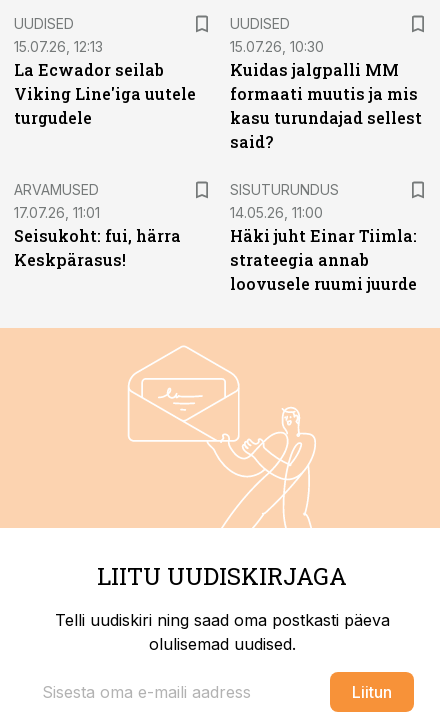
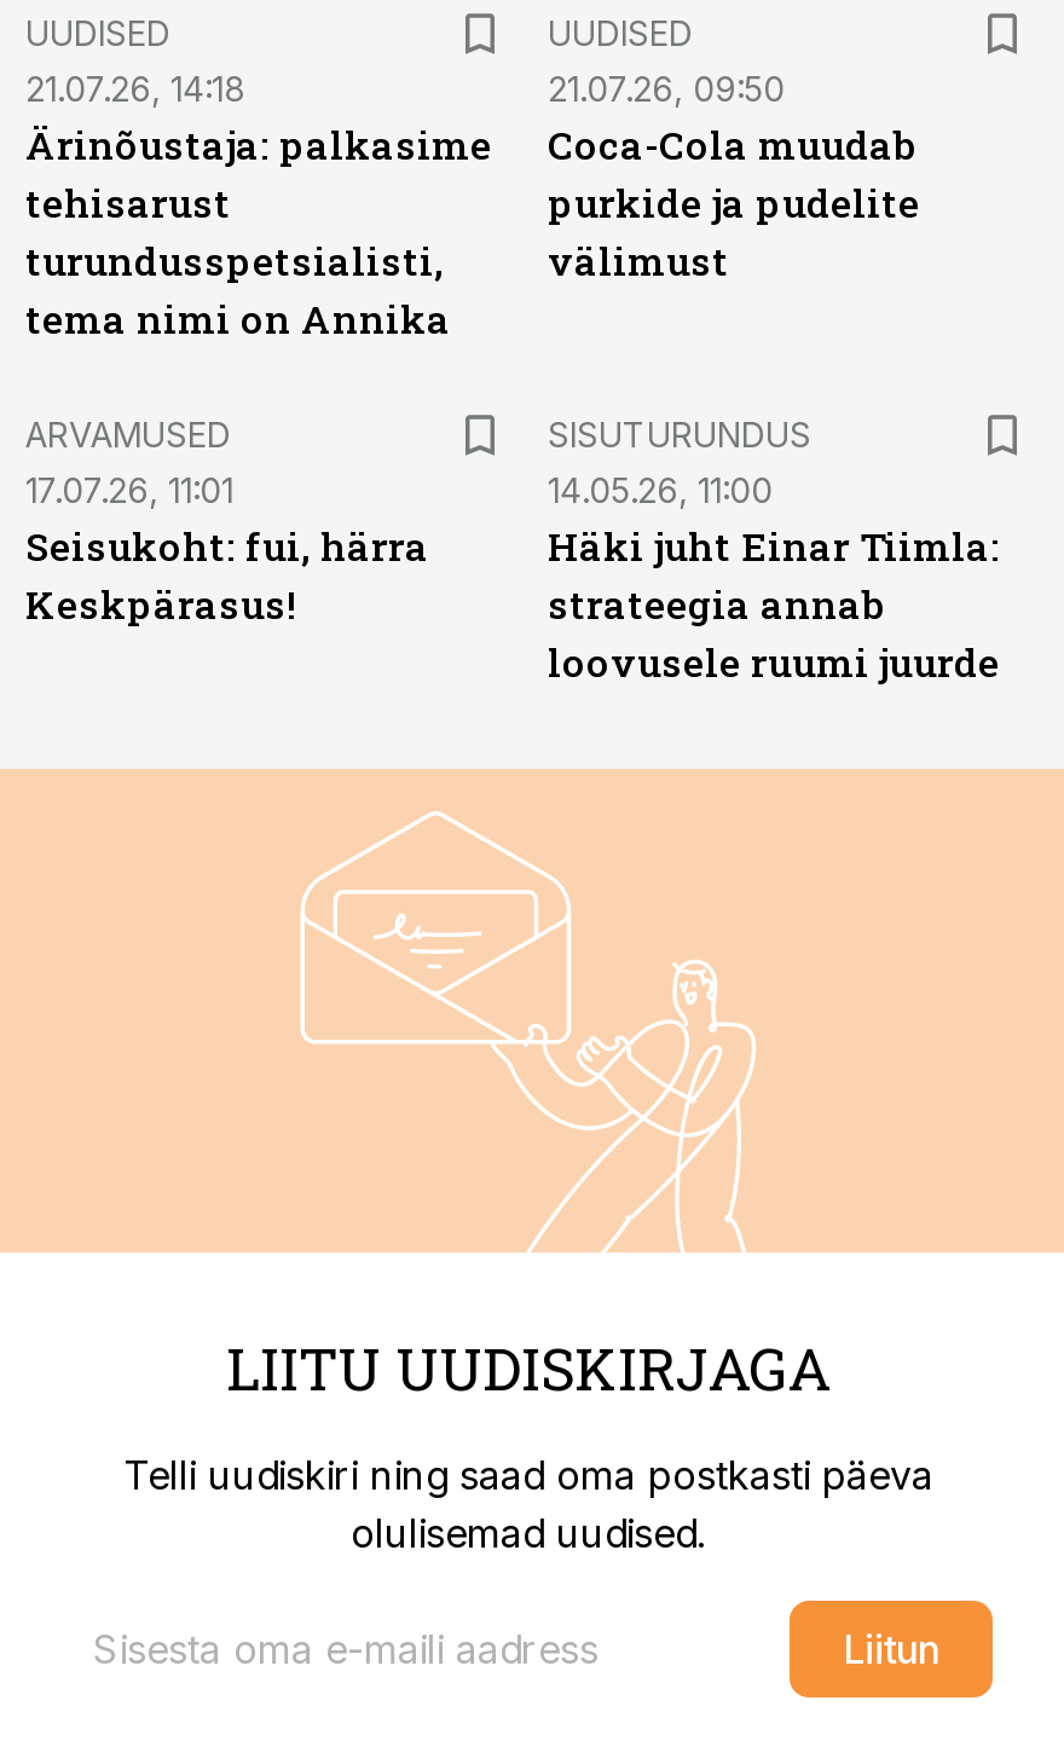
- 15.07.26, 12:13
- La Ecwador seilab
- Viking Line'iga uutele
- turgudele
+ 21.07.26, 14:18
+ Ärinõustaja: palkasime
+ tehisarust
+ turundusspetsialisti,
+ tema nimi on Annika

- 15.07.26, 10:30
- Kuidas jalgpalli MM
- formaati muutis ja mis
- kasu turundajad sellest
- said?
+ 21.07.26, 09:50
+ Coca-Cola muudab
+ purkide ja pudelite
+ välimust
